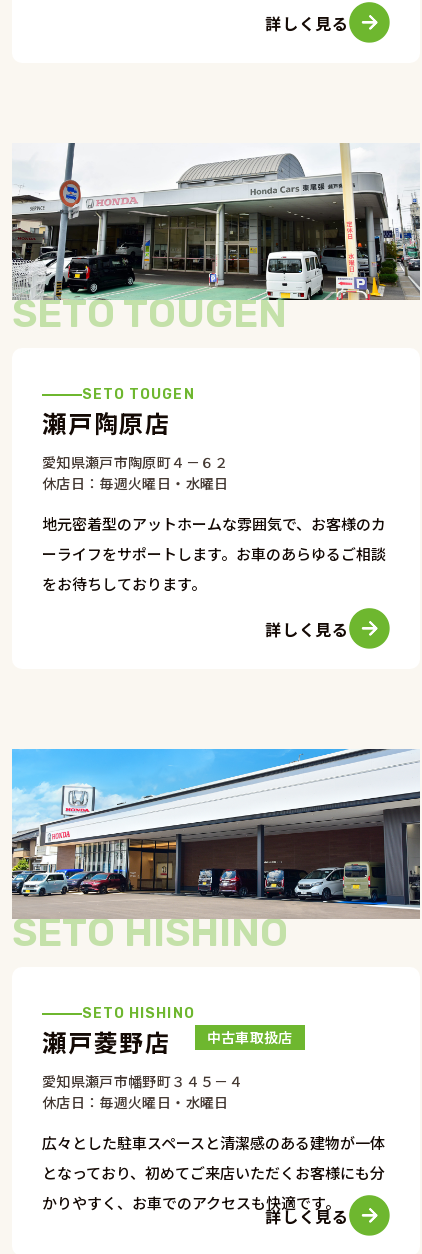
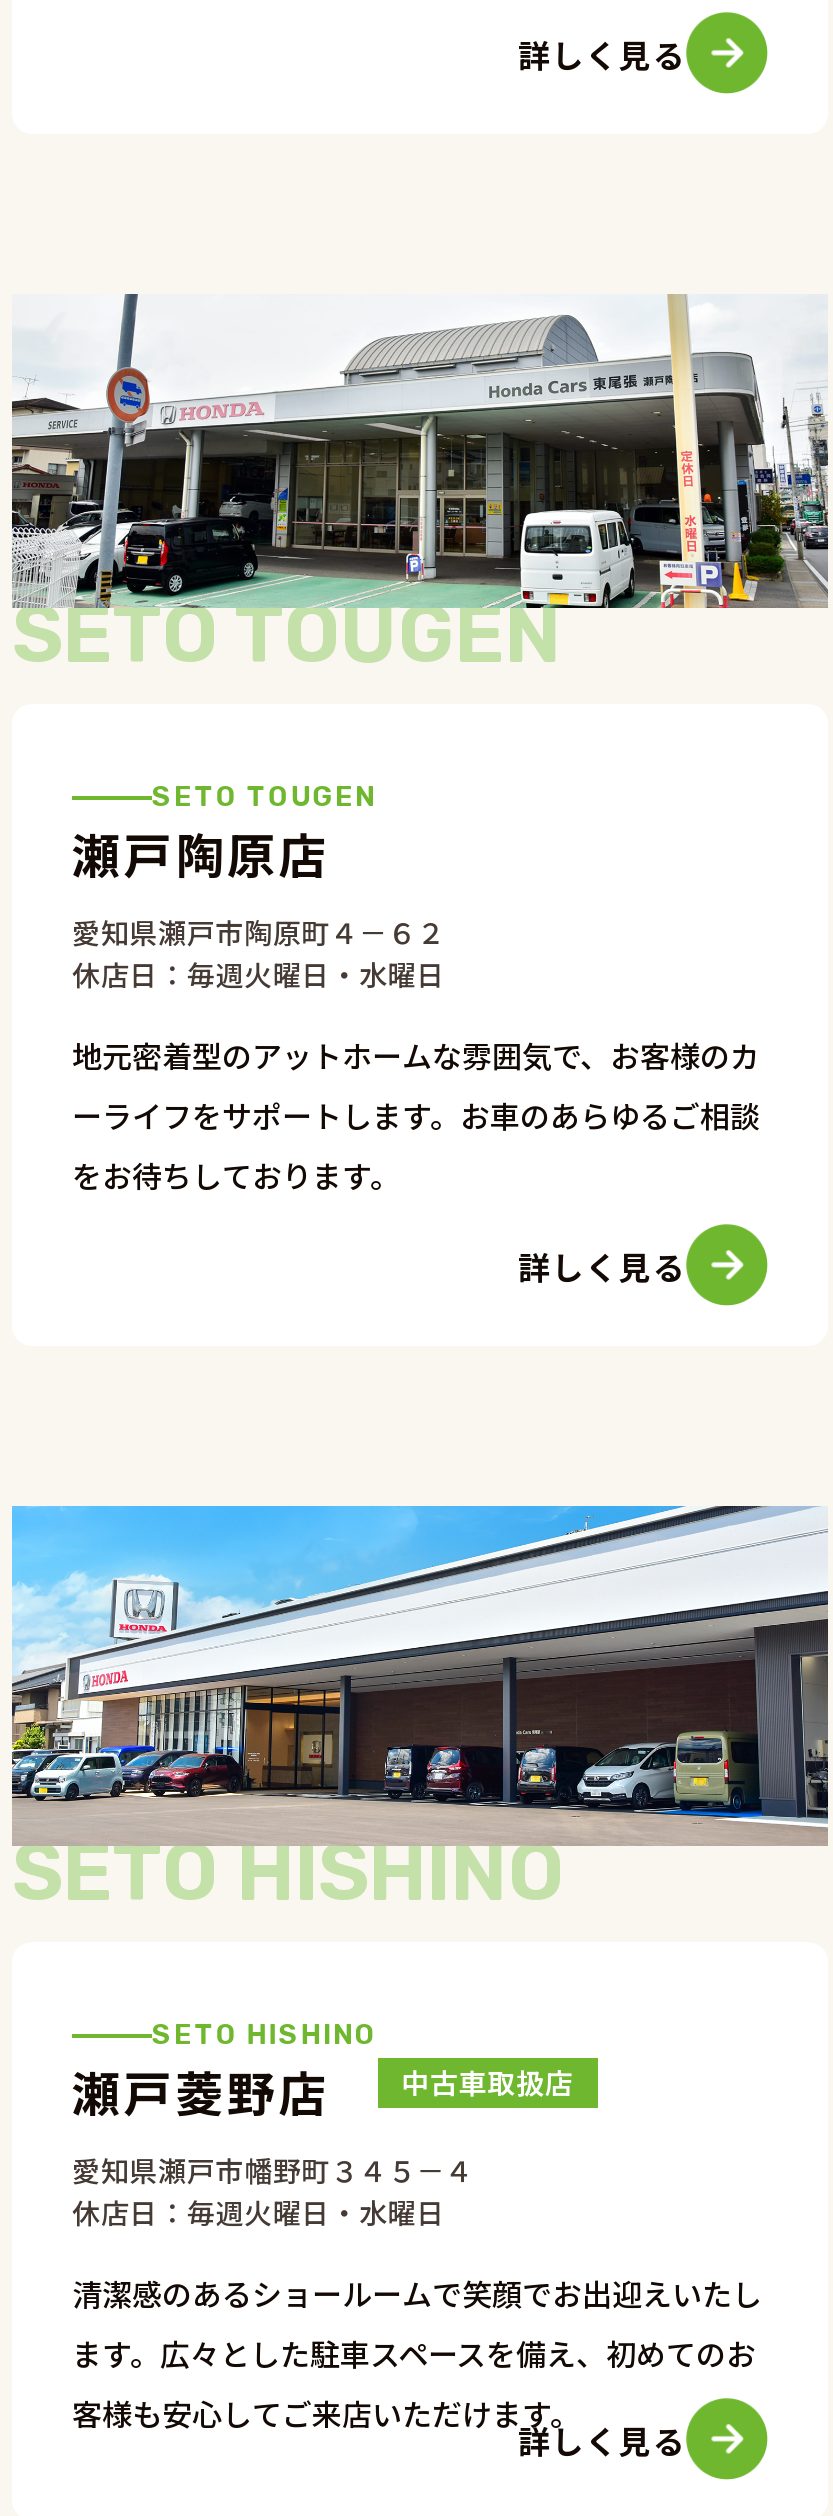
- 広々とした駐車スペースと清潔感のある建物が一体
- となっており、初めてご来店いただくお客様にも分
- かりやすく、お車でのアクセスも快適です。
+ 清潔感のあるショールームで笑顔でお出迎えいたし
+ ます。広々とした駐車スペースを備え、初めてのお
+ 客様も安心してご来店いただけます。
